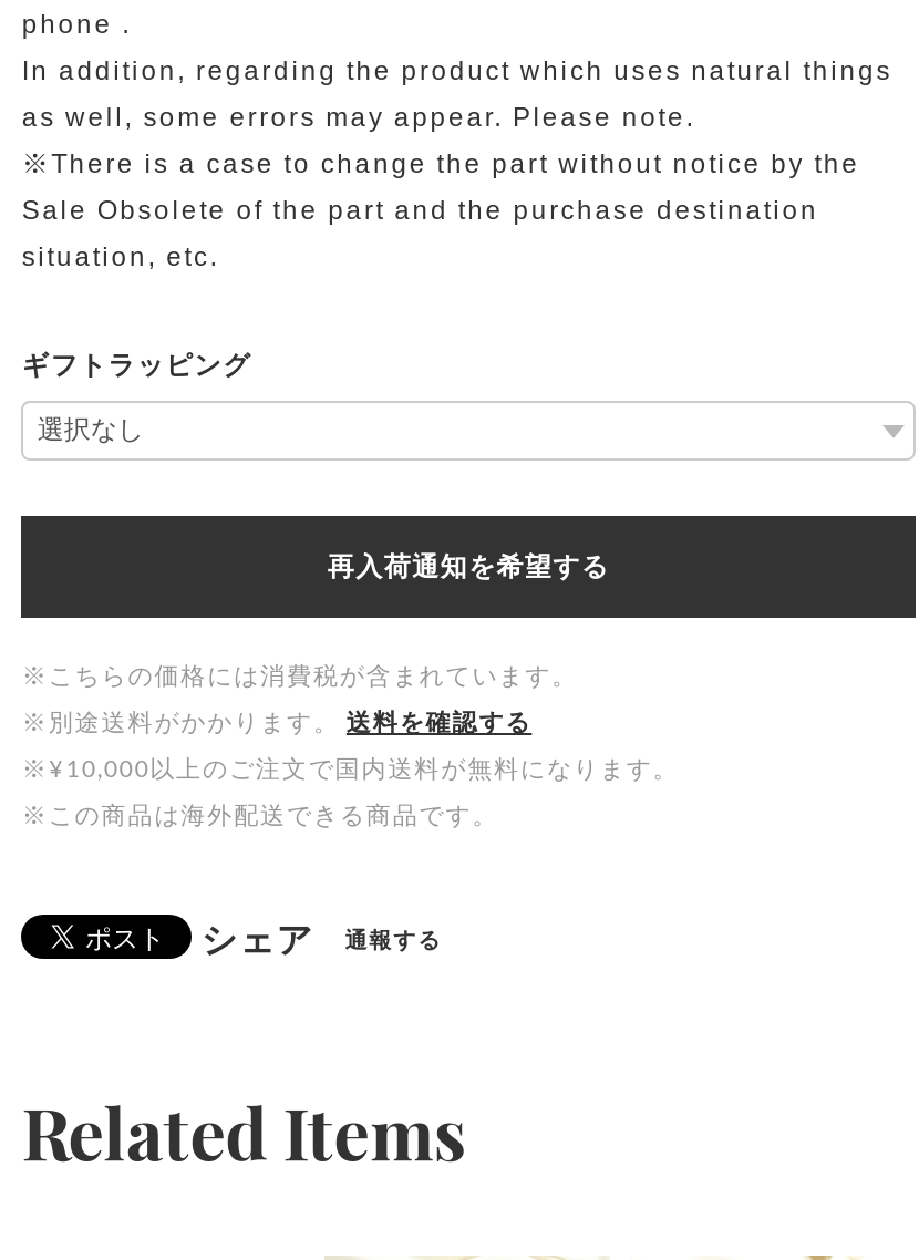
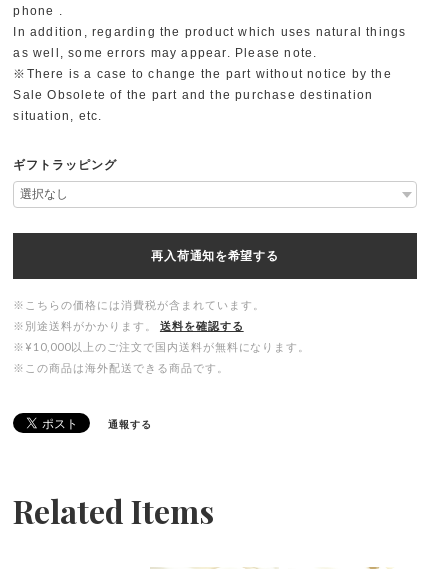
- シェア
